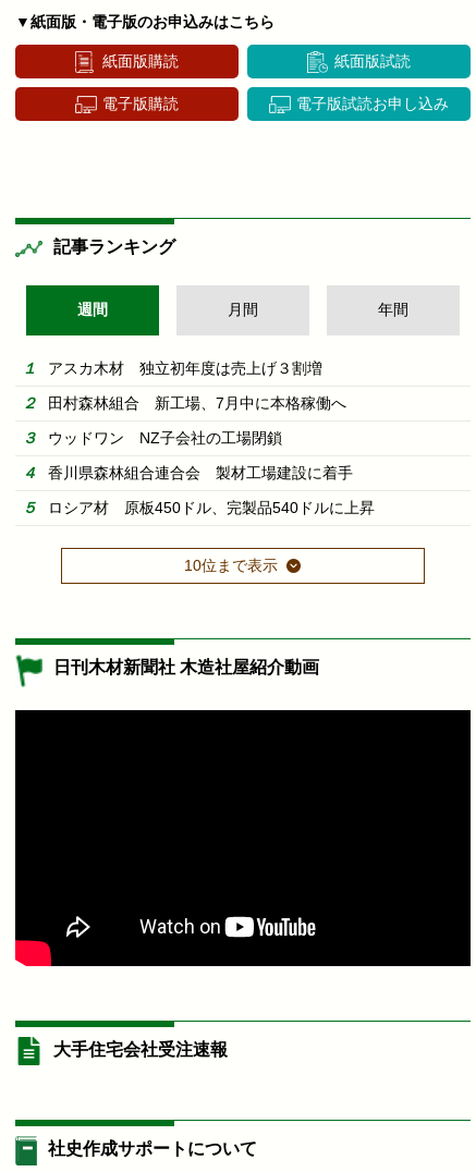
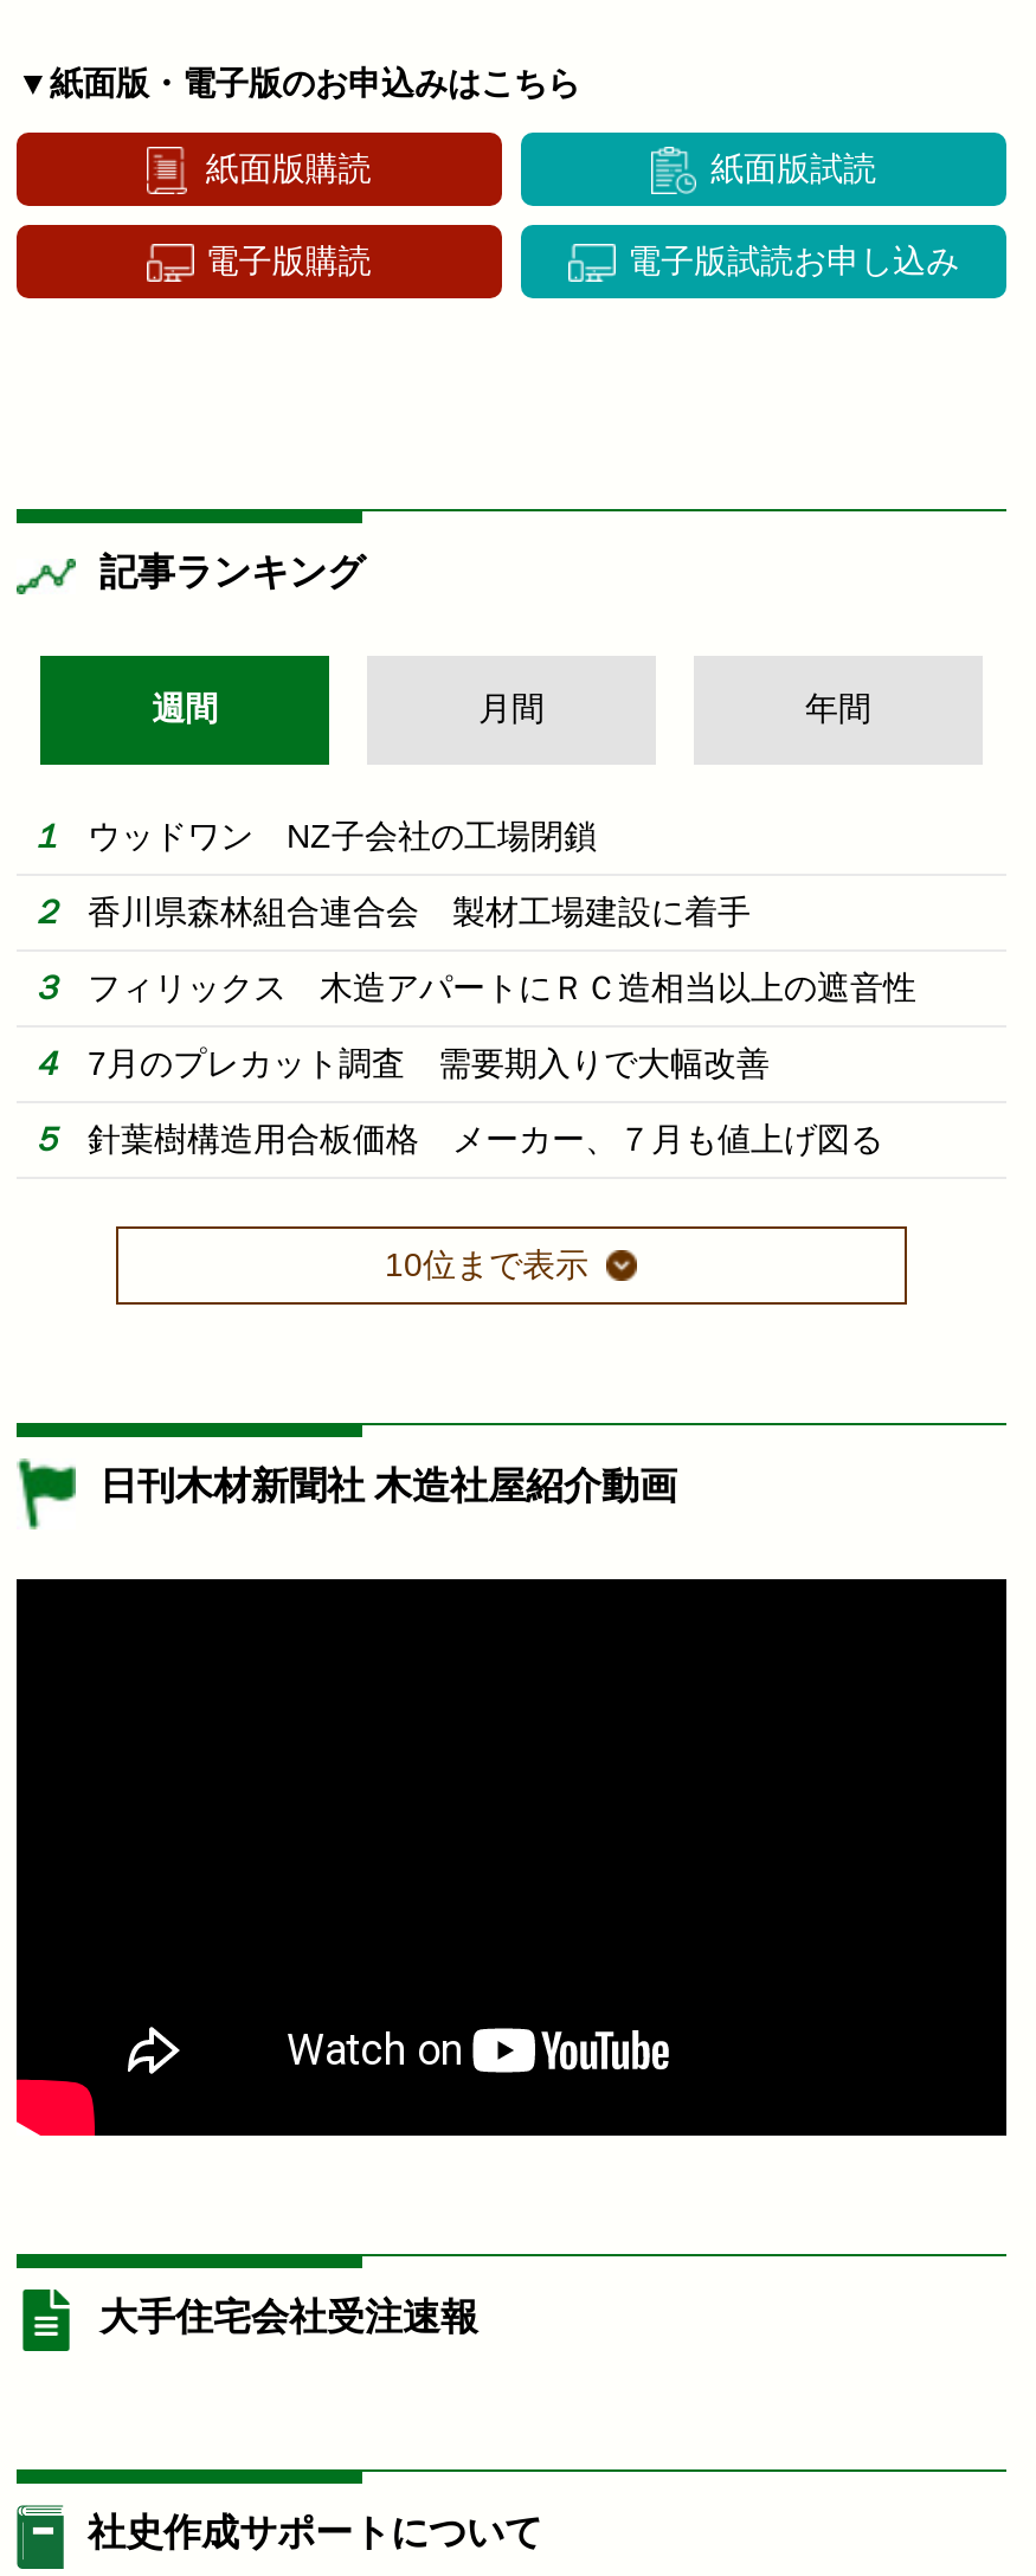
- アスカ木材 独立初年度は売上げ３割増
- 田村森林組合 新工場、7月中に本格稼働へ

moved up: ウッドワン NZ子会社の工場閉鎖 | 香川県森林組合連合会 製材工場建設に着手

- ロシア材 原板450ドル、完製品540ドルに上昇
+ フィリックス 木造アパートにＲＣ造相当以上の遮音性
+ 7月のプレカット調査 需要期入りで大幅改善
+ 針葉樹構造用合板価格 メーカー、７月も値上げ図る
